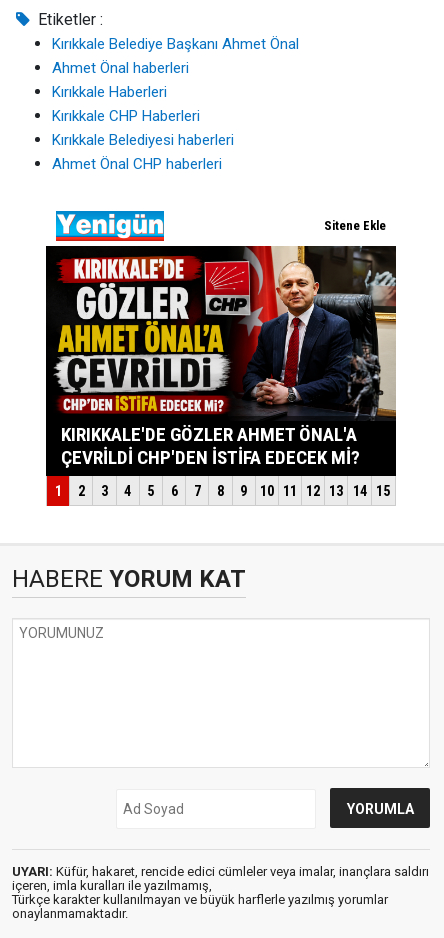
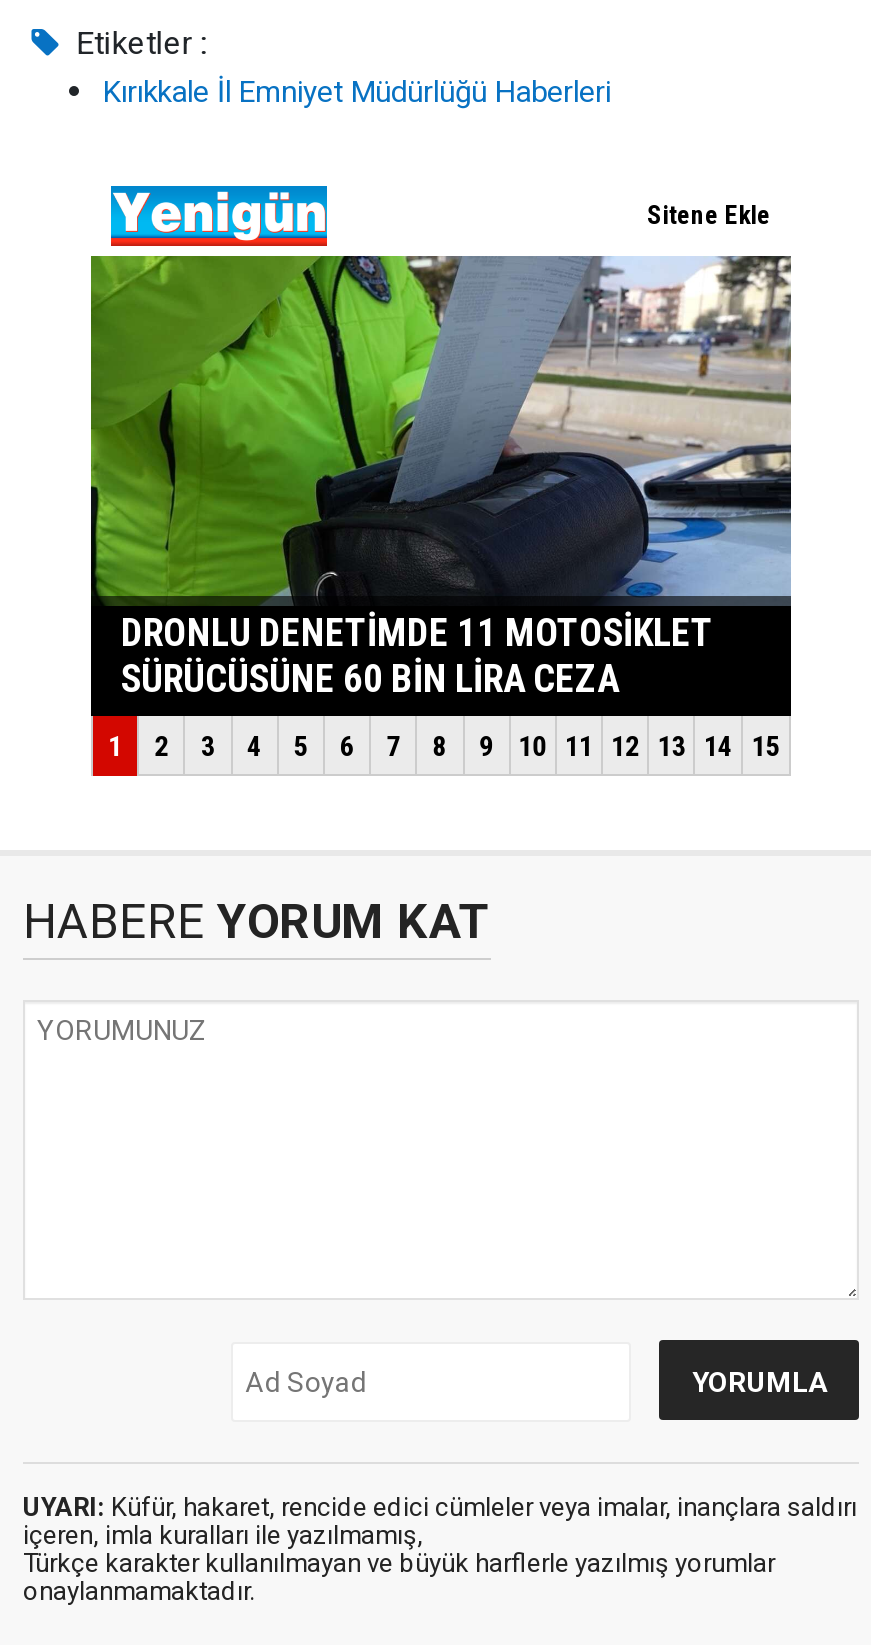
- Kırıkkale Belediye Başkanı Ahmet Önal
- Ahmet Önal haberleri
- Kırıkkale Haberleri
- Kırıkkale CHP Haberleri
- Kırıkkale Belediyesi haberleri
- Ahmet Önal CHP haberleri
+ Kırıkkale İl Emniyet Müdürlüğü Haberleri

- [image]
+ [image]
